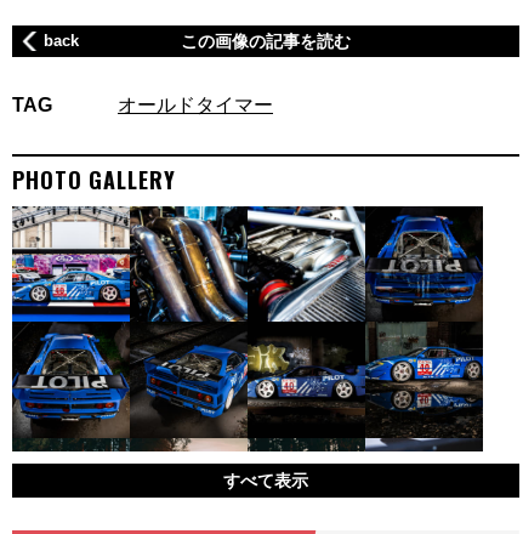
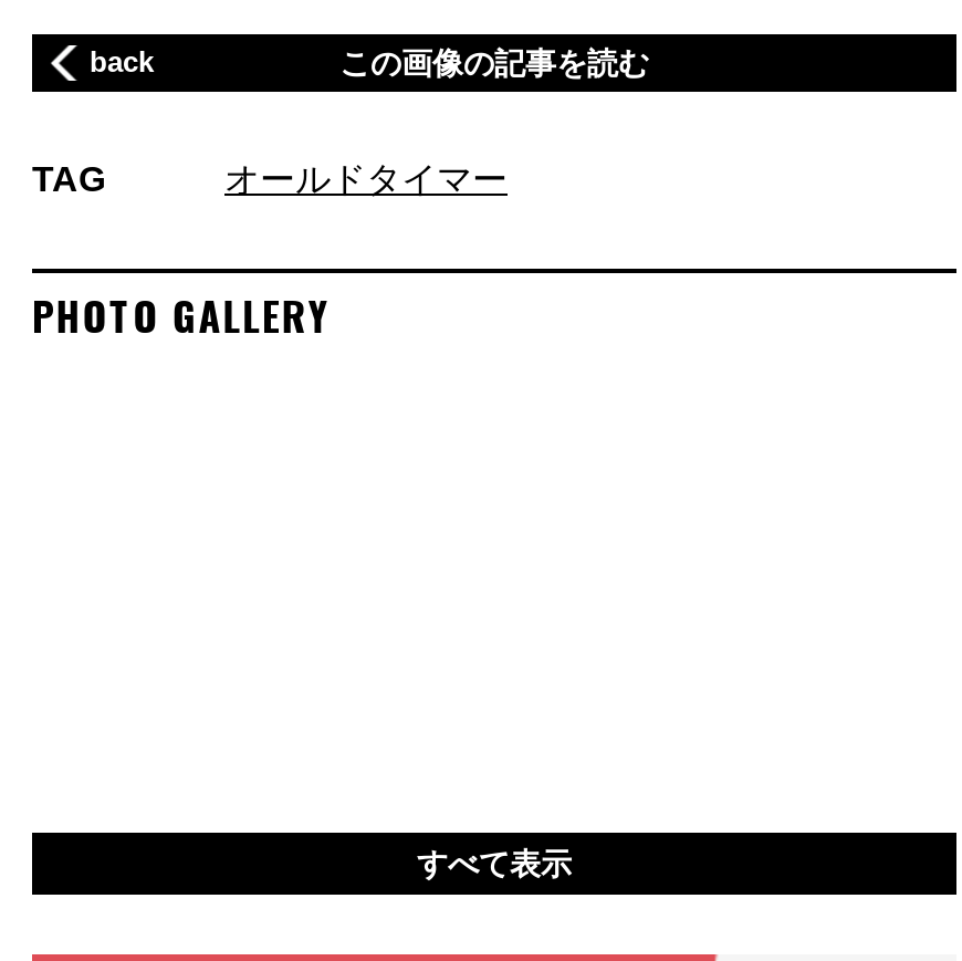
- [image]
